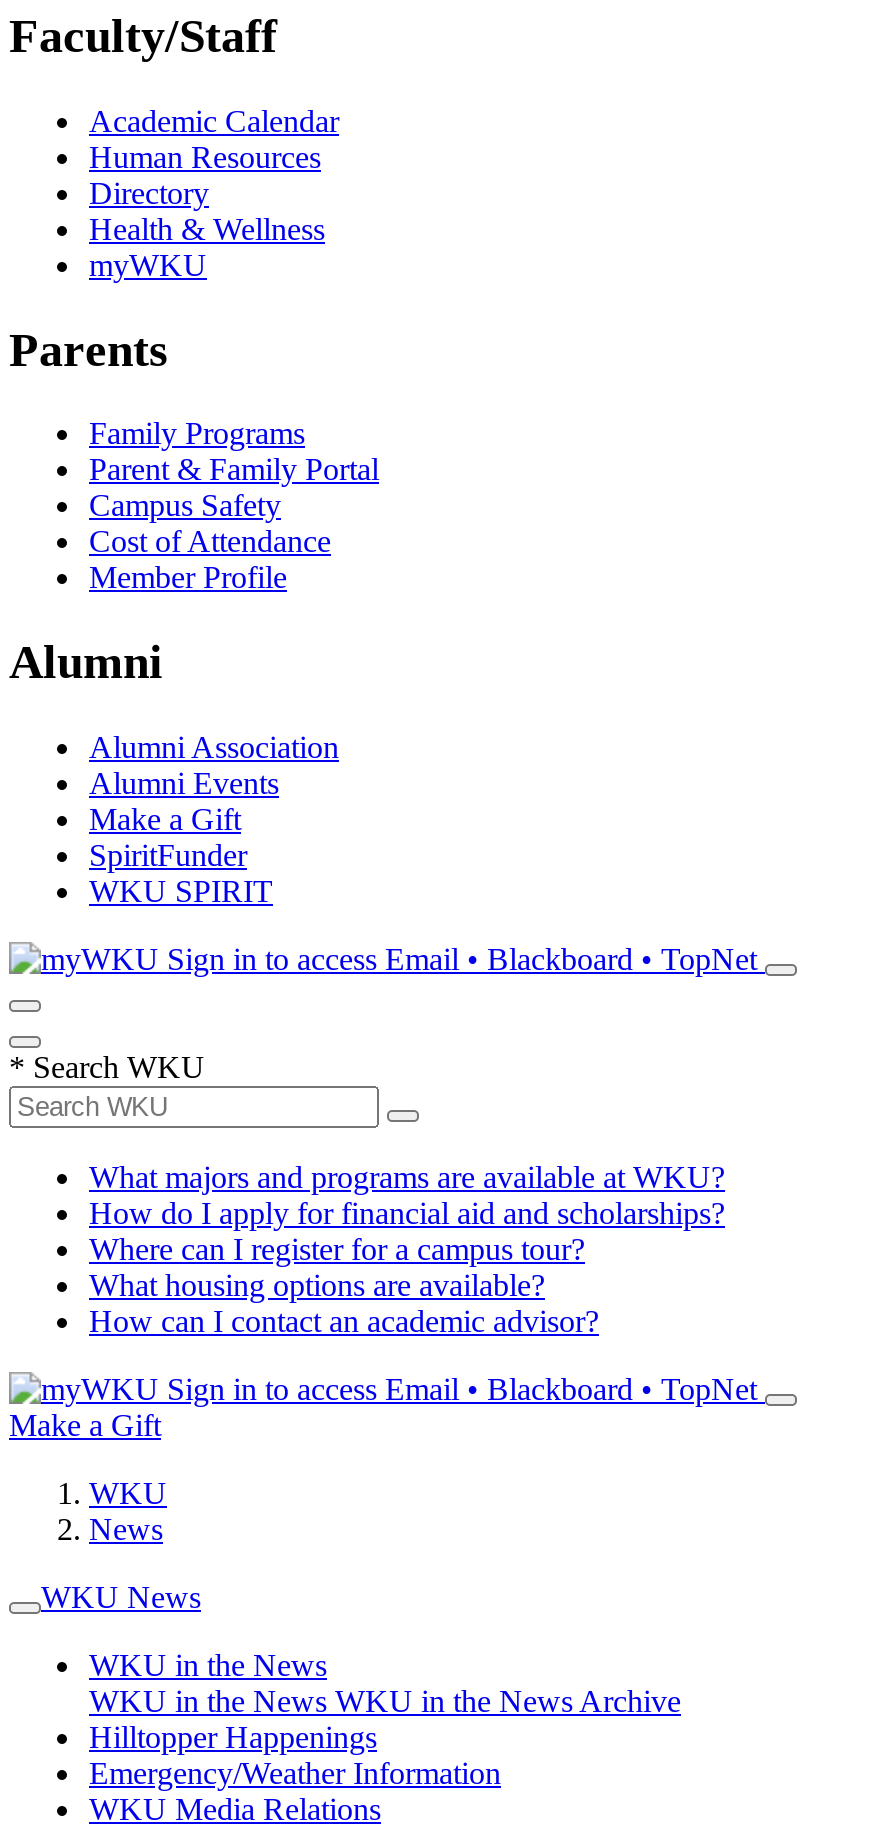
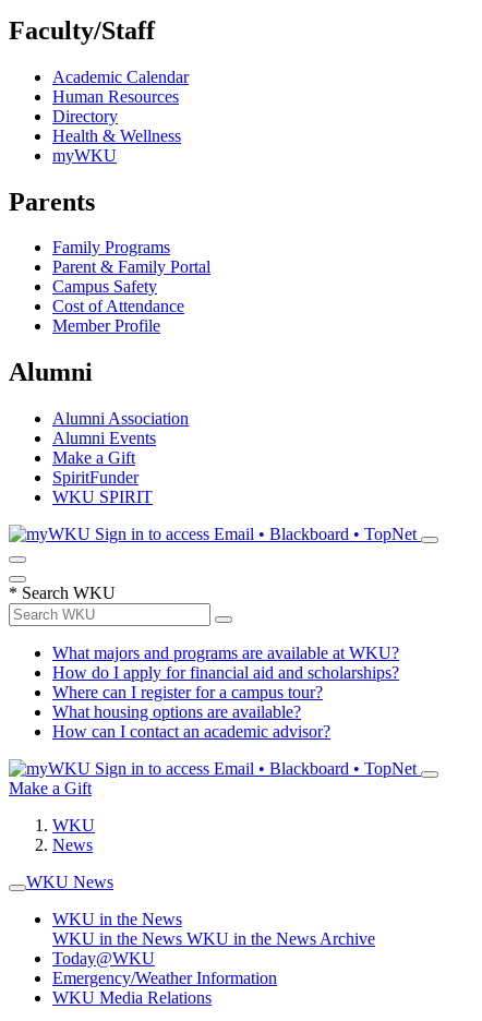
- Hilltopper Happenings
+ Today@WKU
